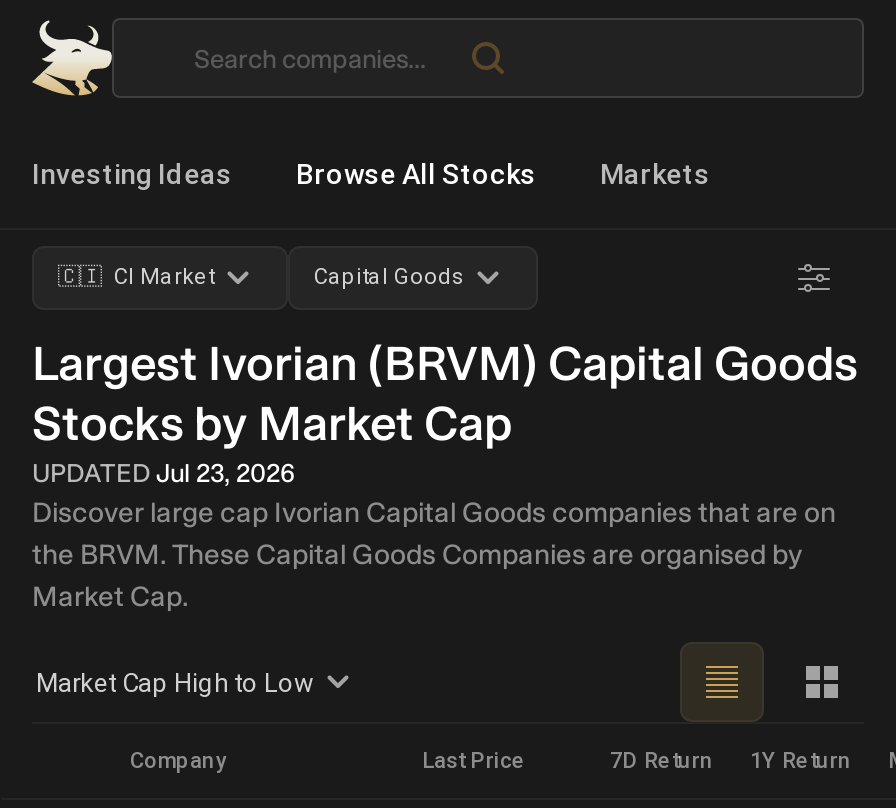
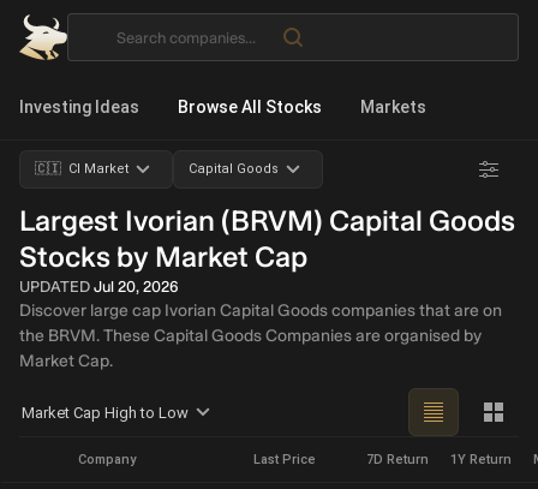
- UPDATED Jul 23, 2026
+ UPDATED Jul 20, 2026
